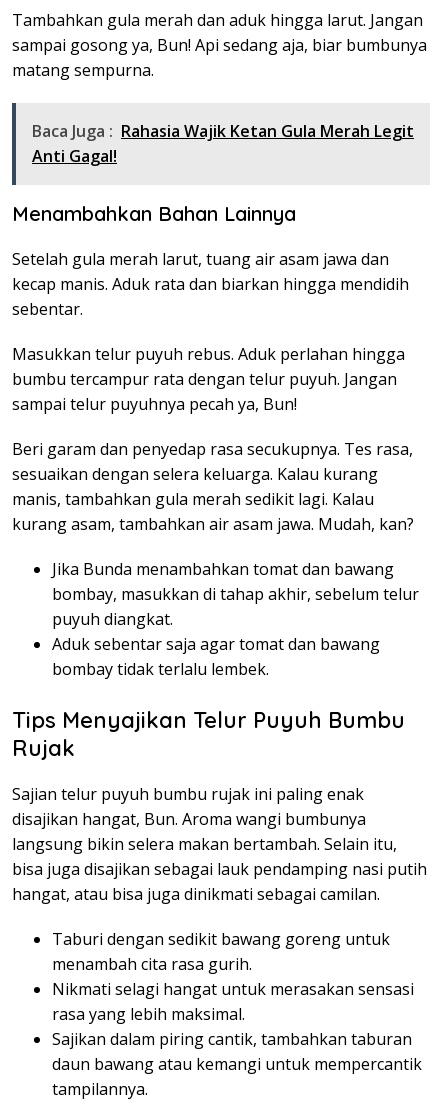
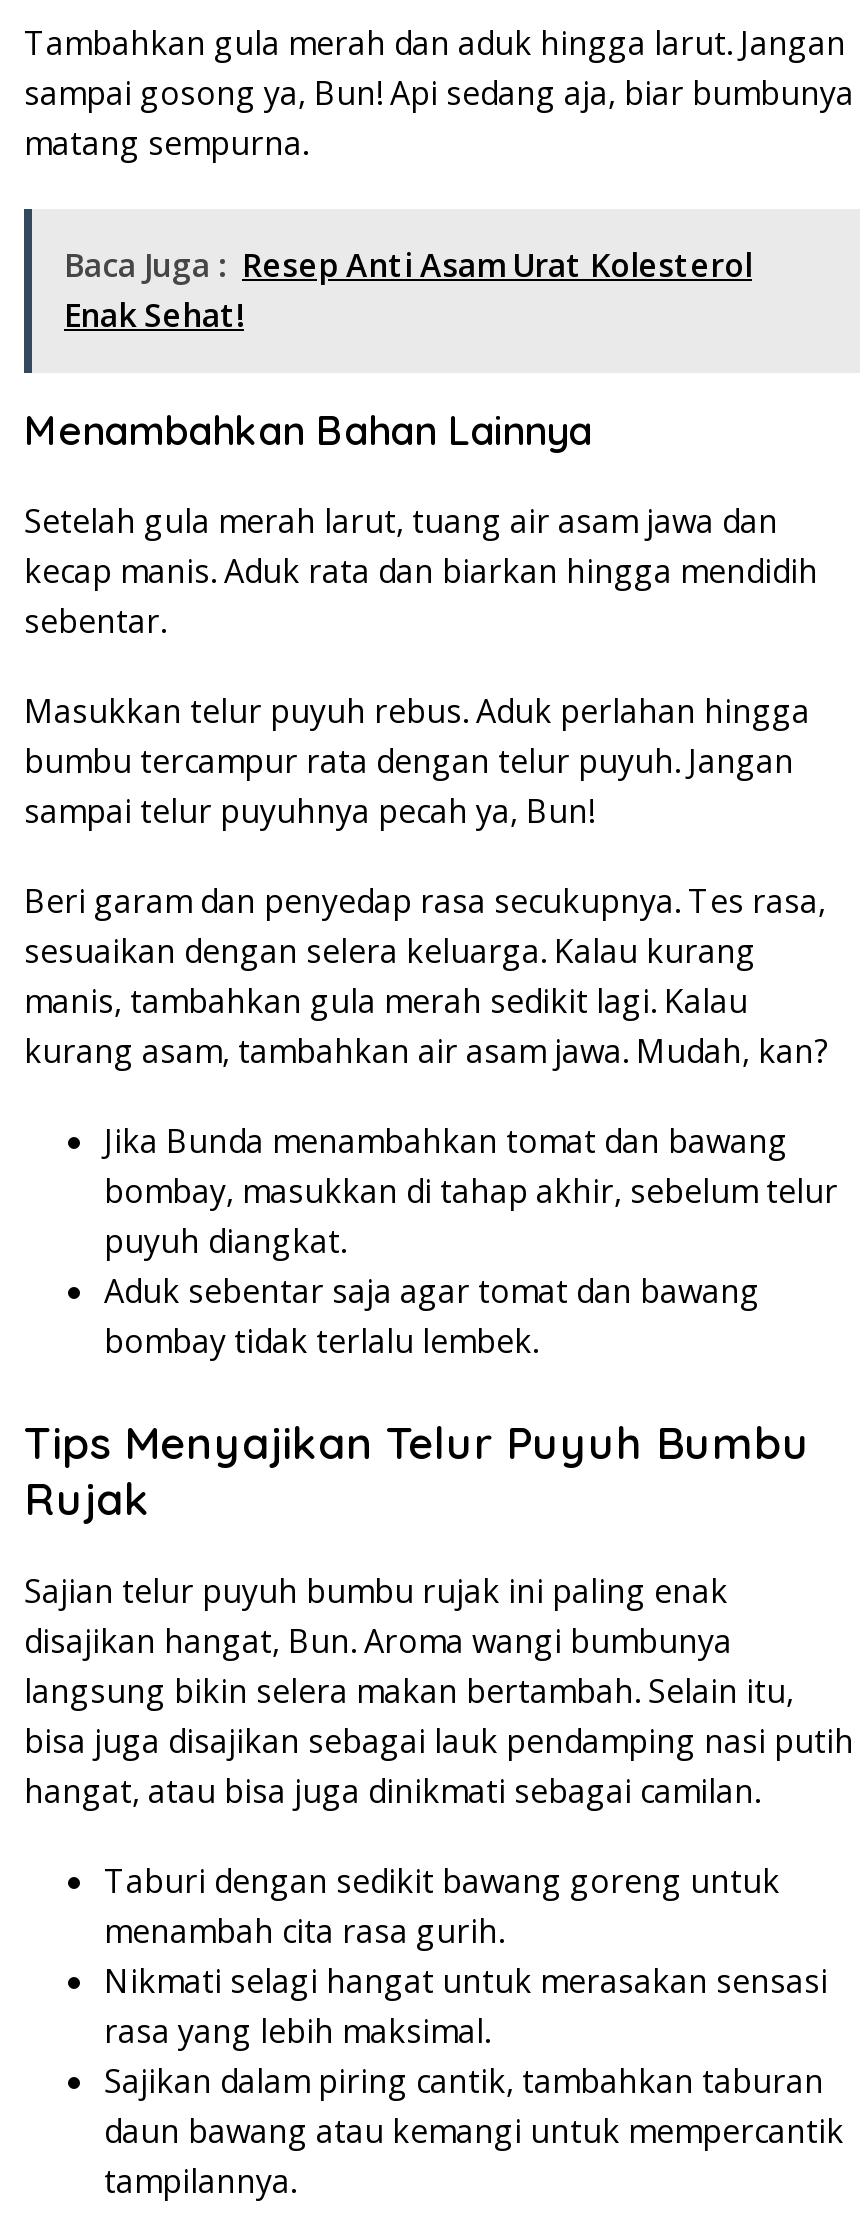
- Baca Juga : Rahasia Wajik Ketan Gula Merah Legit
- Anti Gagal!
+ Baca Juga : Resep Anti Asam Urat Kolesterol
+ Enak Sehat!
